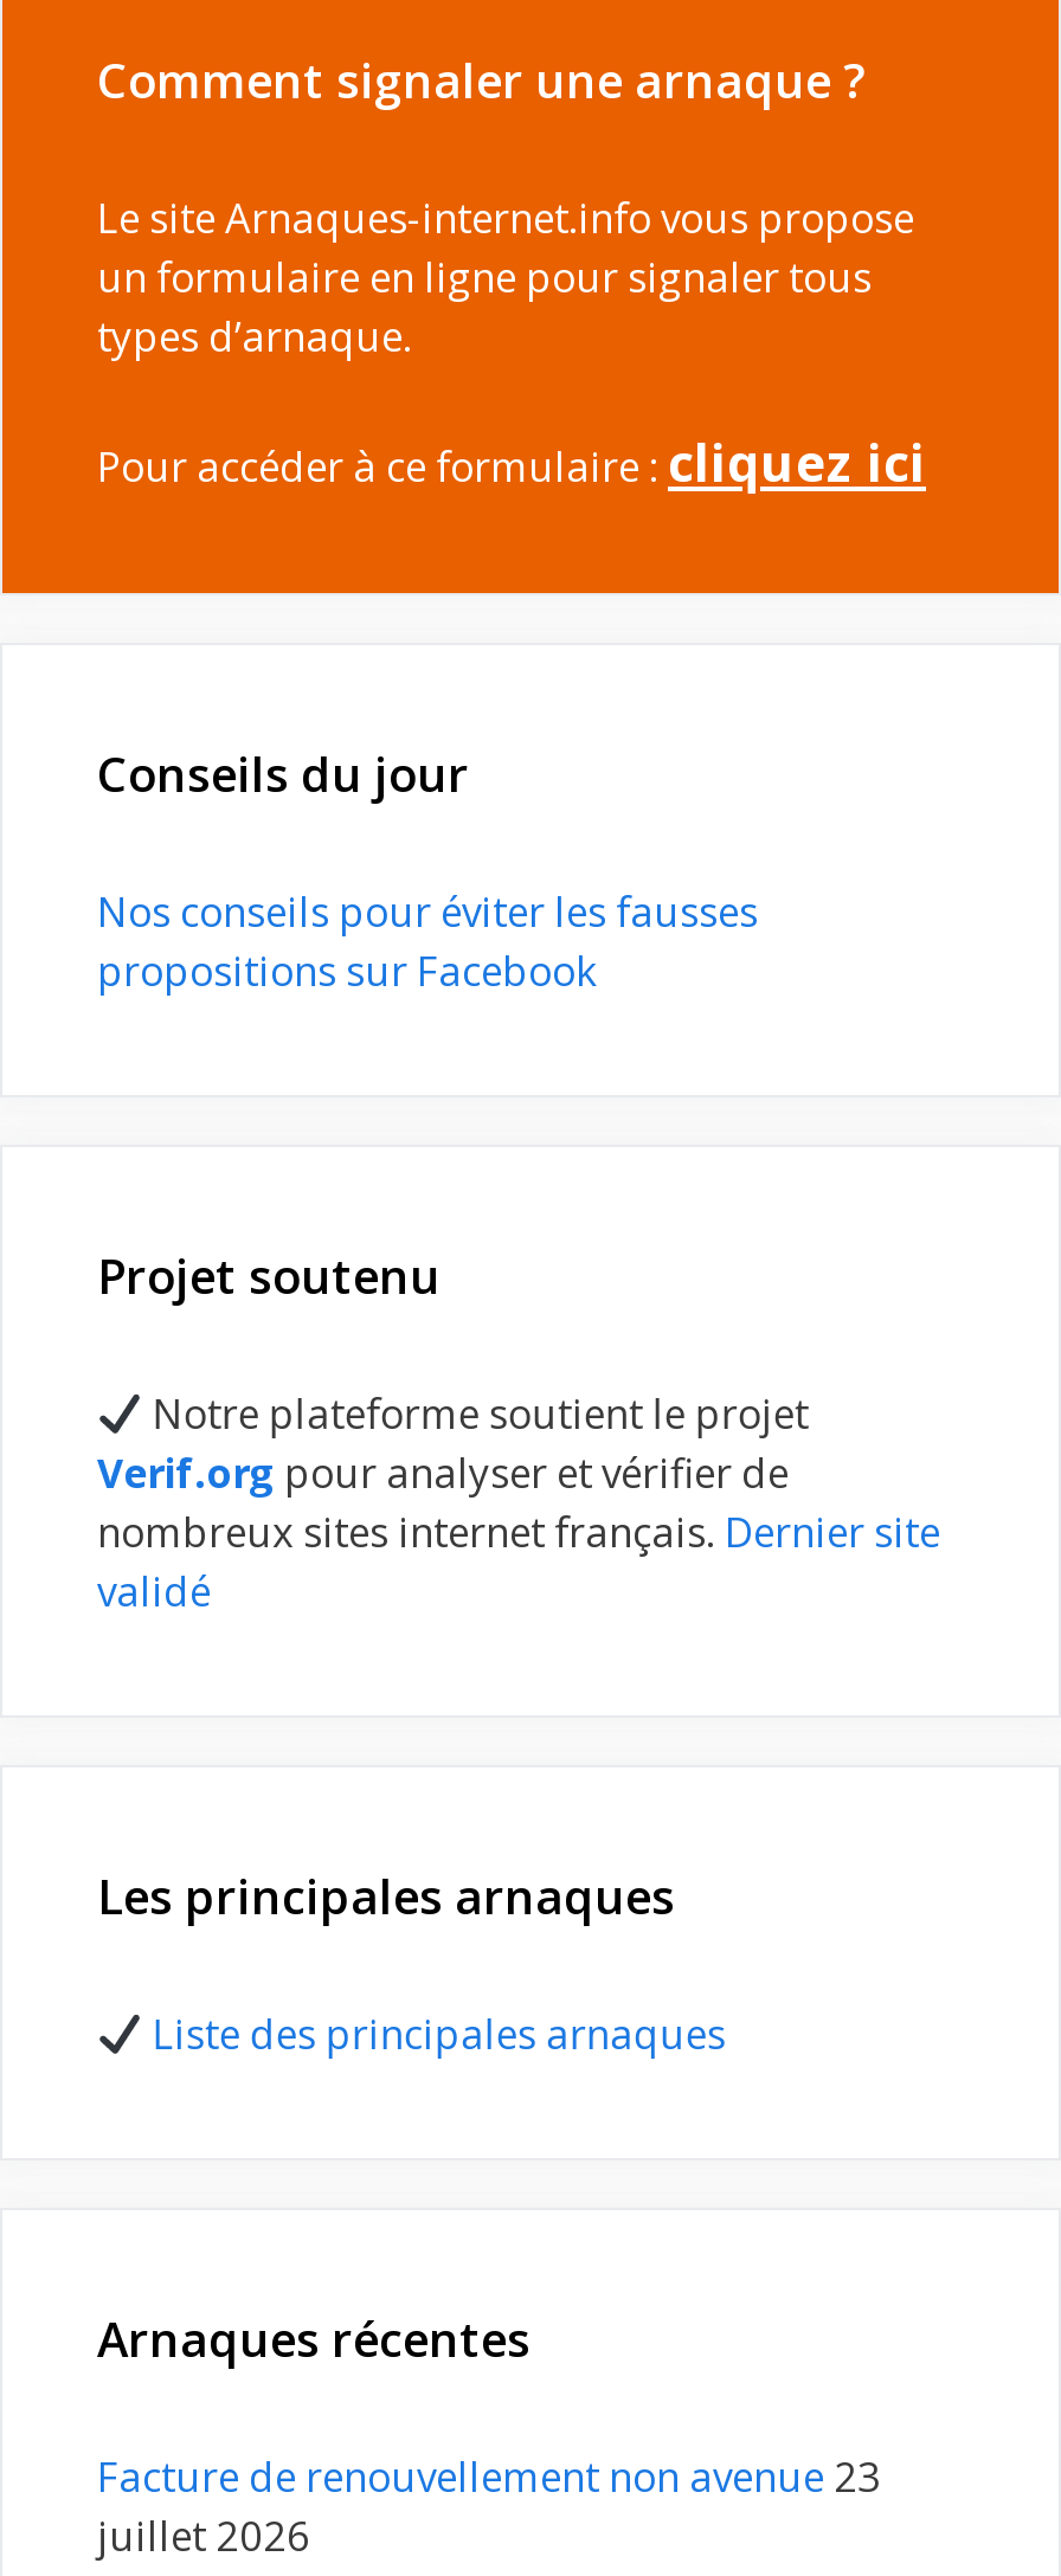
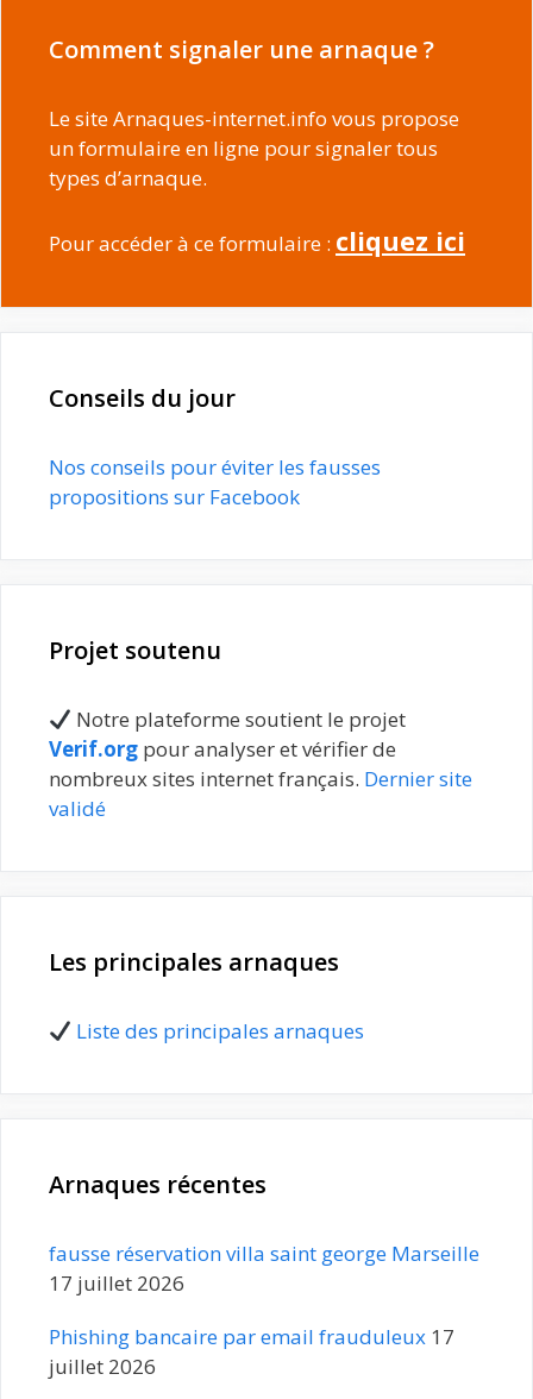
- Facture de renouvellement non avenue 23
+ fausse réservation villa saint george Marseille
+ 17 juillet 2026
+ Phishing bancaire par email frauduleux 17
